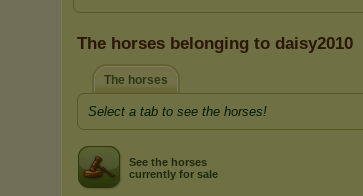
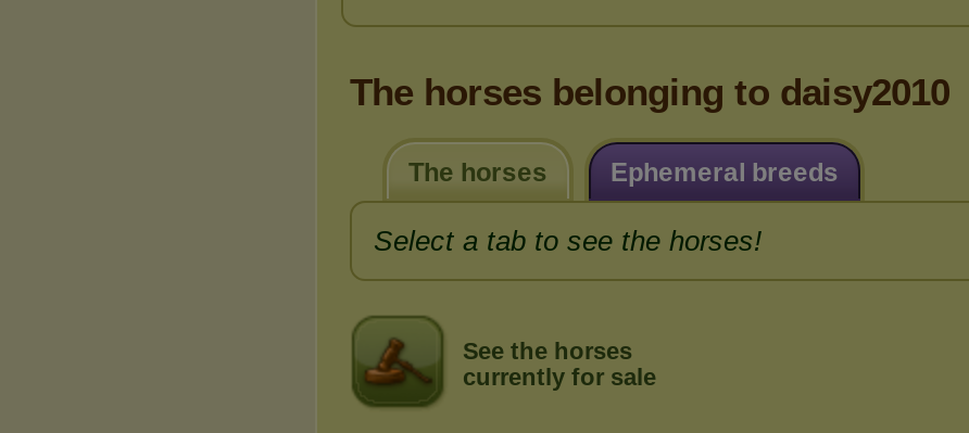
+ Ephemeral breeds
